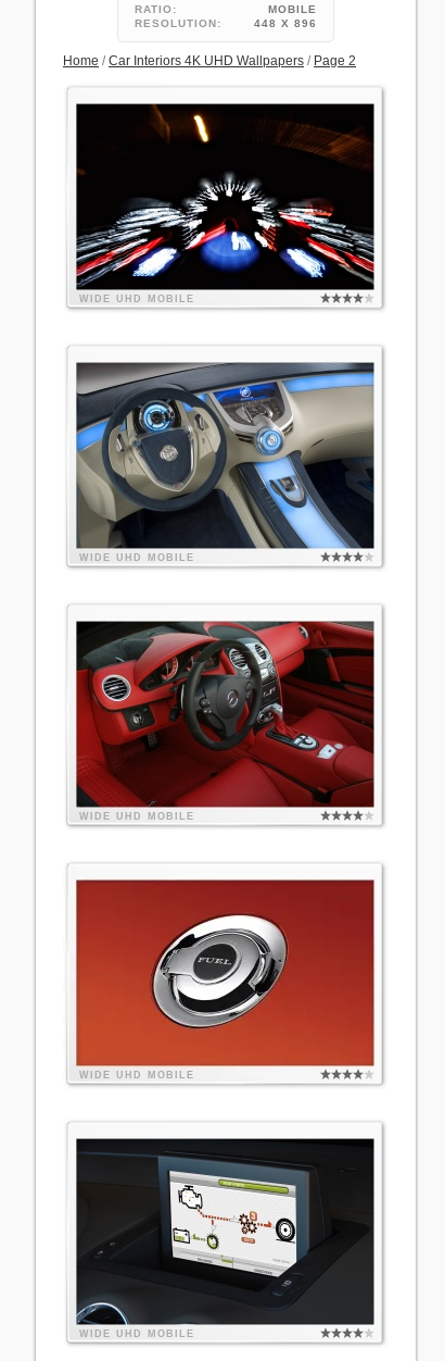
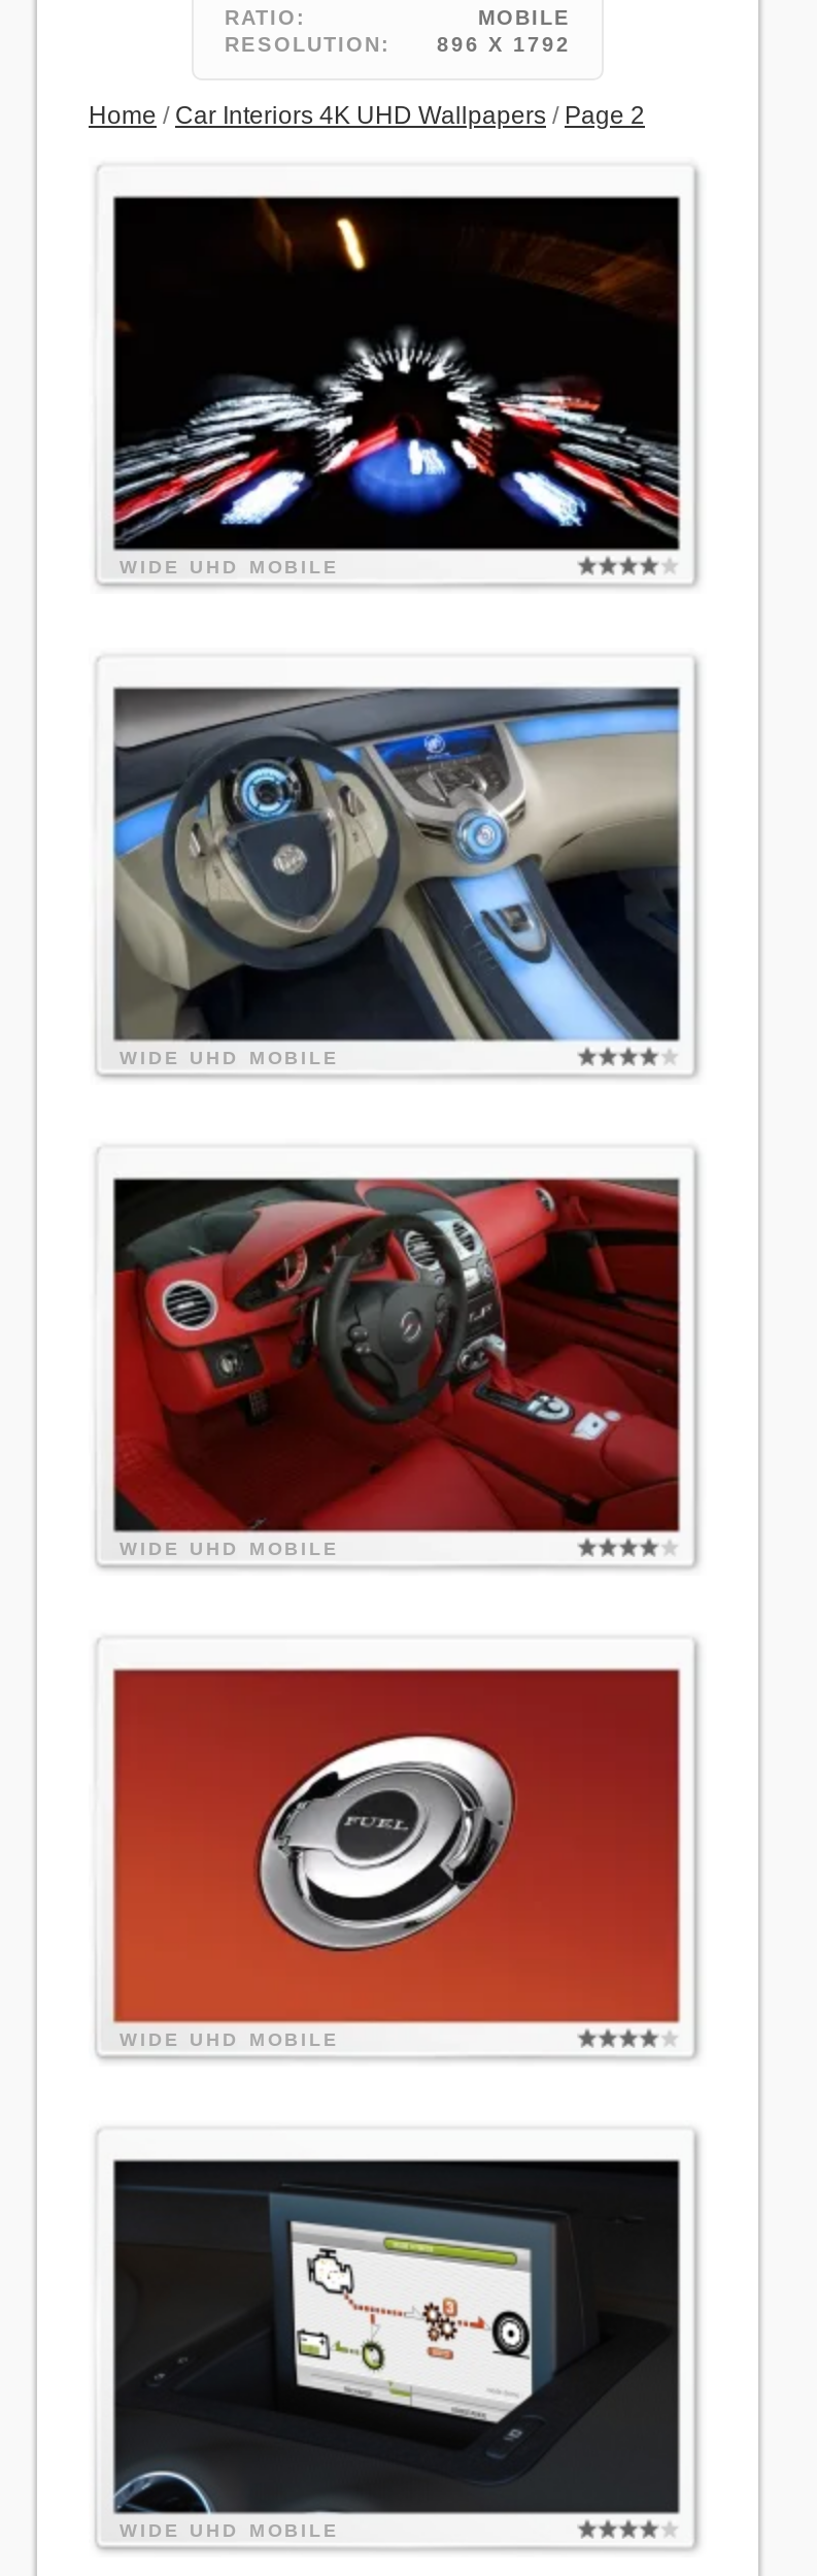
- 448 X 896
+ 896 X 1792
